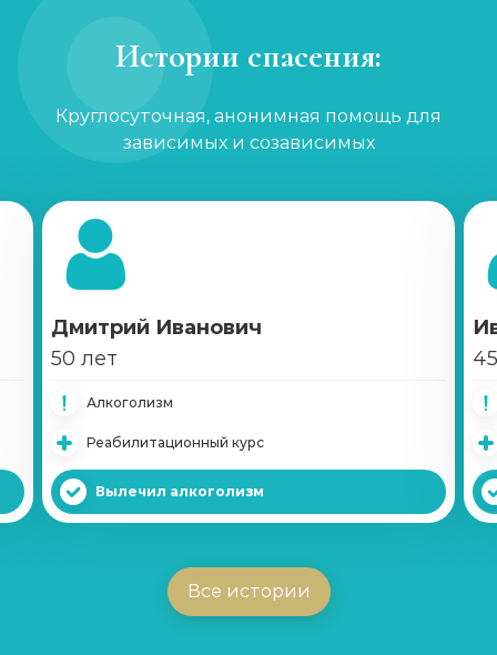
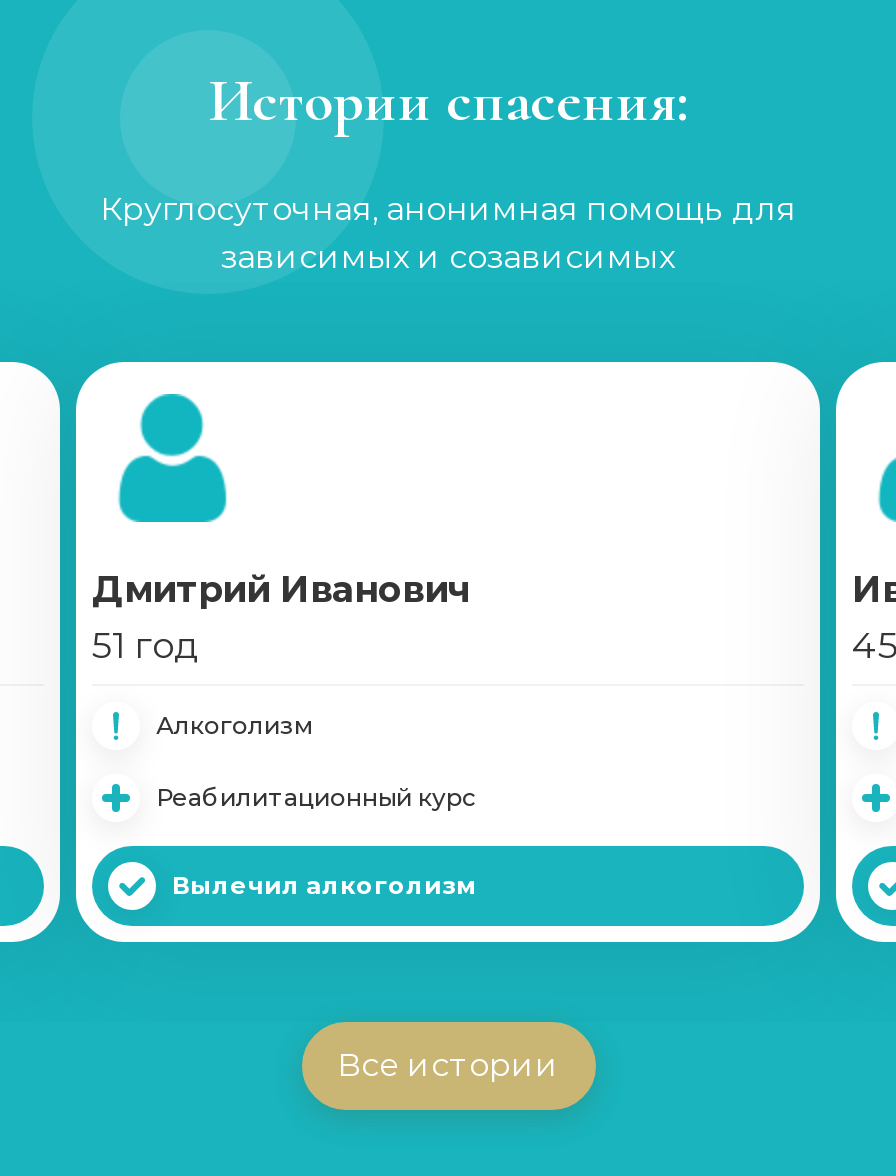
- 50 лет
+ 51 год
